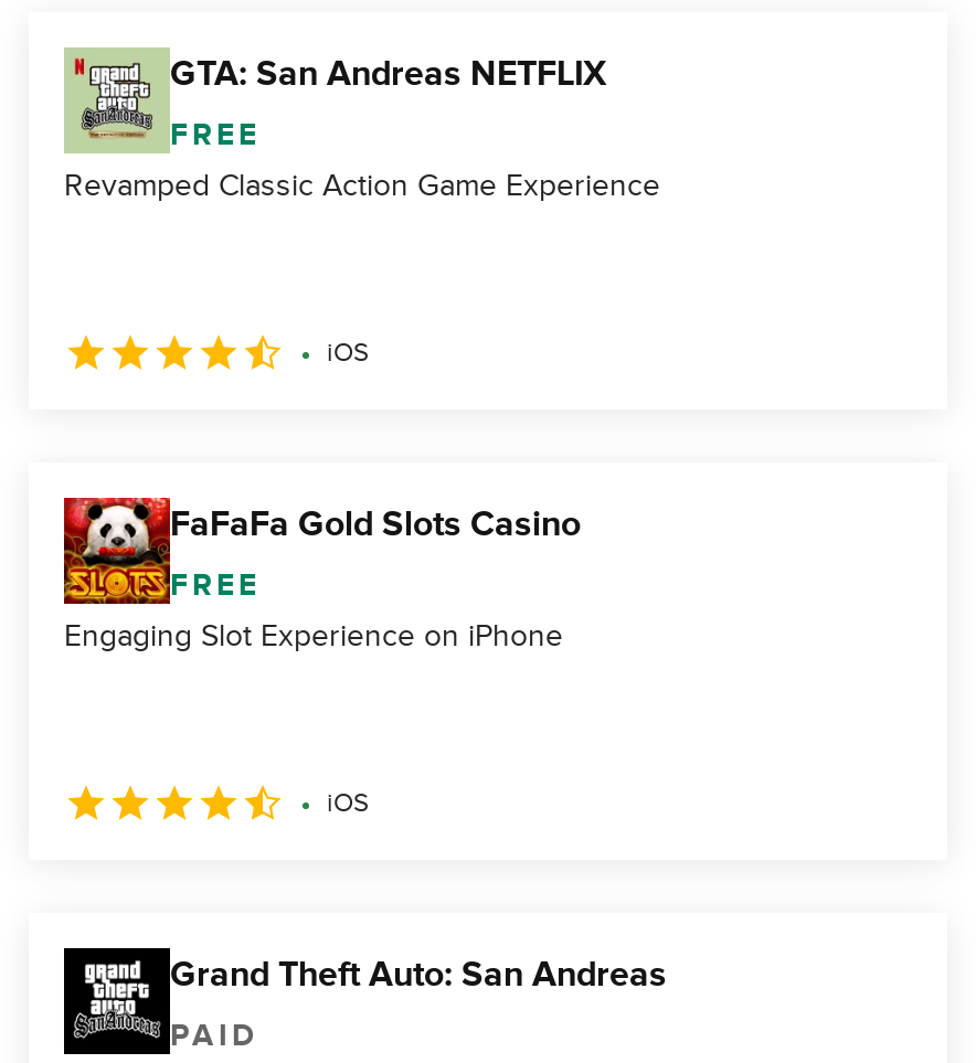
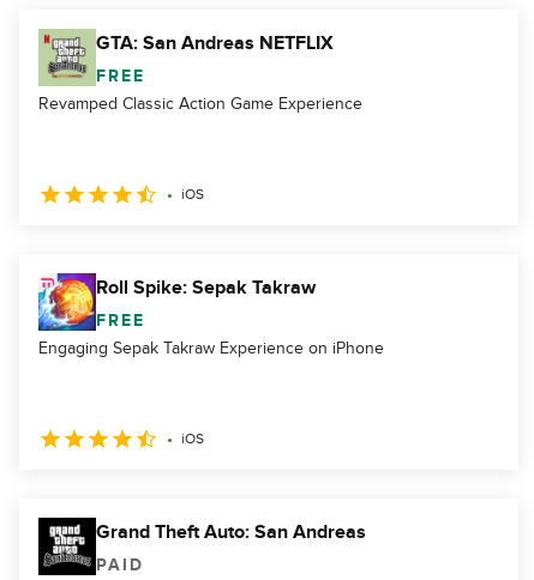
- [image]
- FaFaFa Gold Slots Casino
+ [image]
+ Roll Spike: Sepak Takraw

- Engaging Slot Experience on iPhone
+ Engaging Sepak Takraw Experience on iPhone
